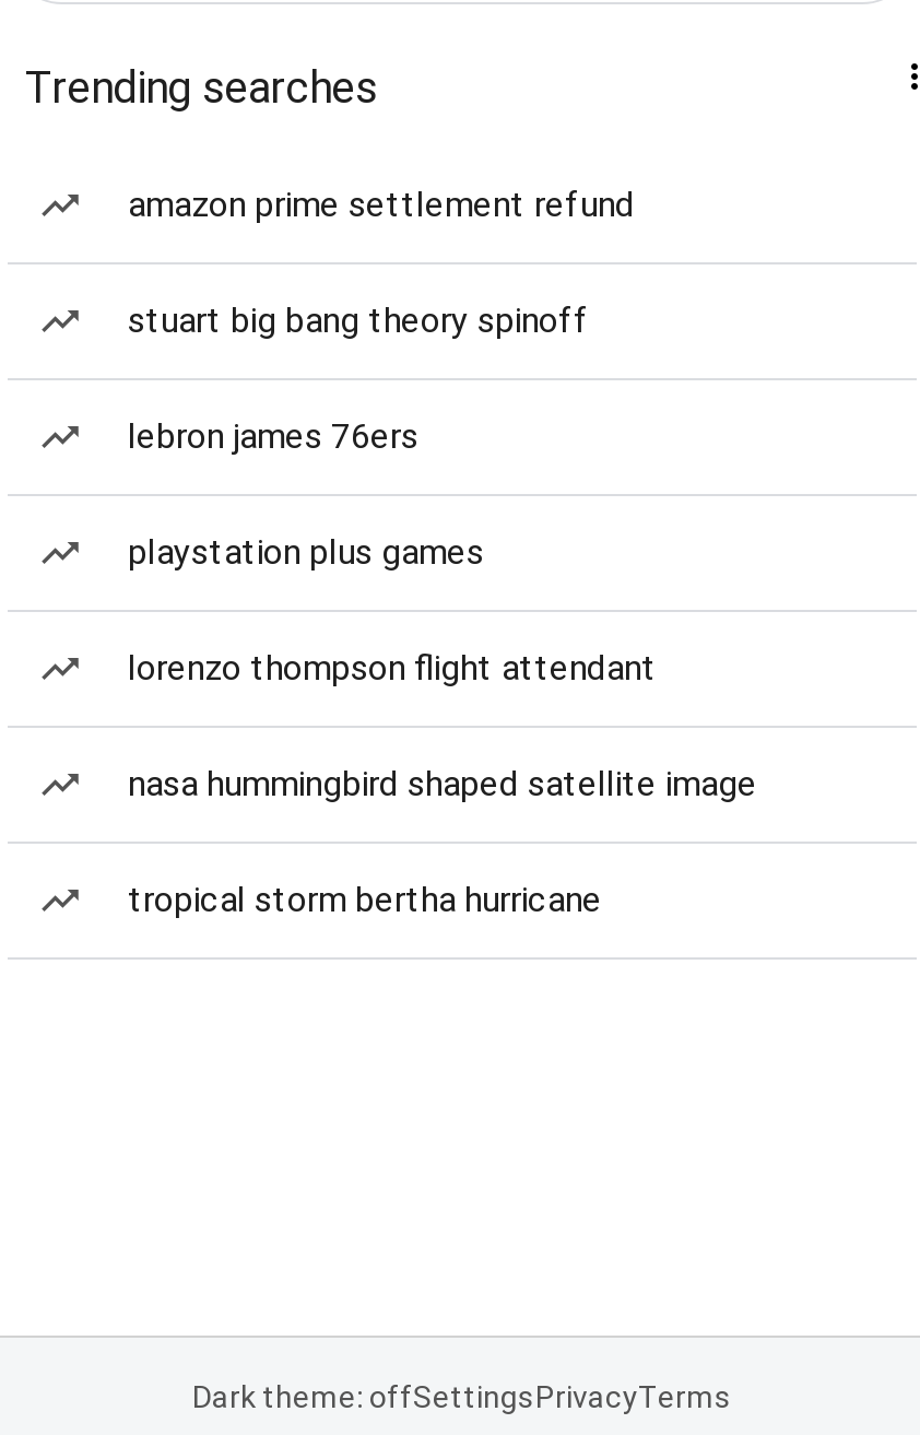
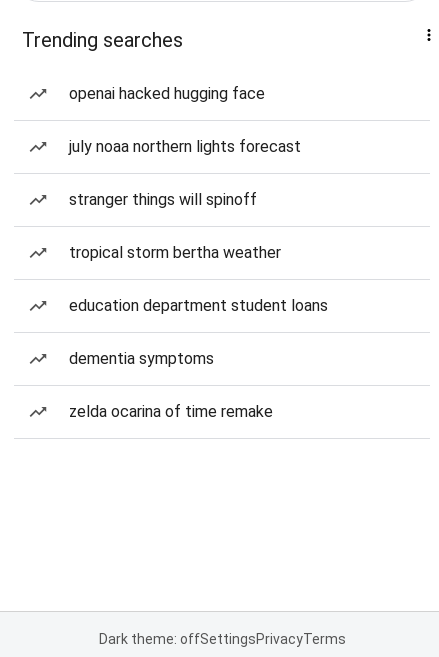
- amazon prime settlement refund
+ openai hacked hugging face

- stuart big bang theory spinoff
+ july noaa northern lights forecast

- lebron james 76ers
+ stranger things will spinoff

- playstation plus games
+ tropical storm bertha weather

- lorenzo thompson flight attendant
+ education department student loans

- nasa hummingbird shaped satellite image
+ dementia symptoms

- tropical storm bertha hurricane
+ zelda ocarina of time remake
